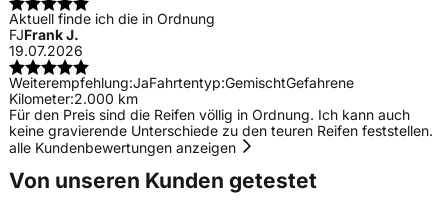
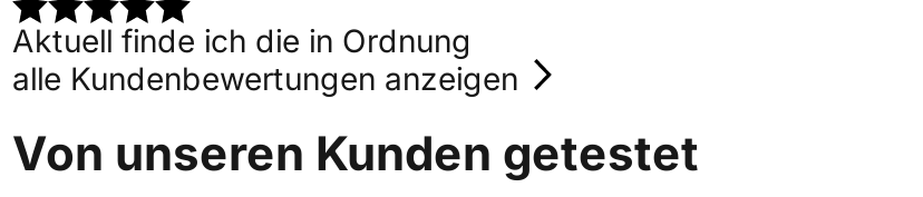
- FJFrank J.
- 19.07.2026
- Weiterempfehlung:JaFahrtentyp:GemischtGefahrene
- Kilometer:2.000 km
- Für den Preis sind die Reifen völlig in Ordnung. Ich kann auch
- keine gravierende Unterschiede zu den teuren Reifen feststellen.
